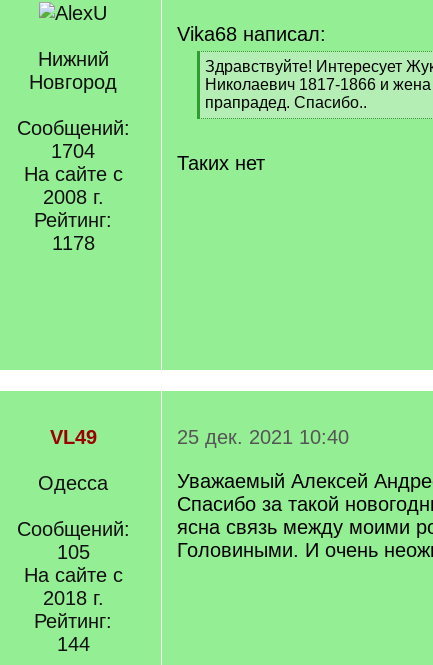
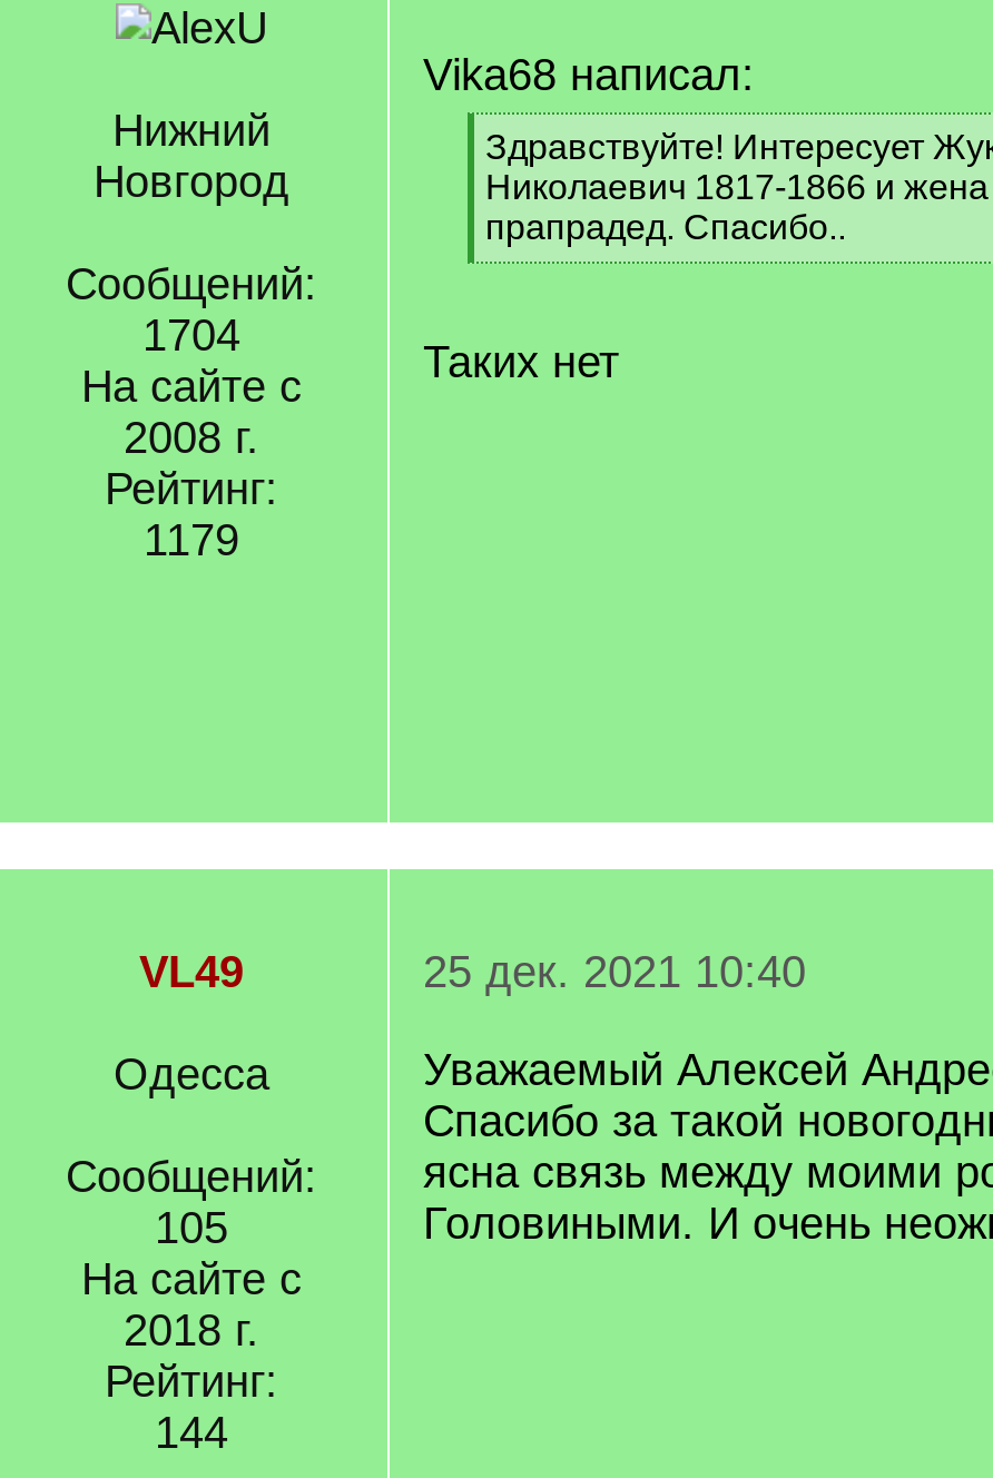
- 1178
+ 1179
